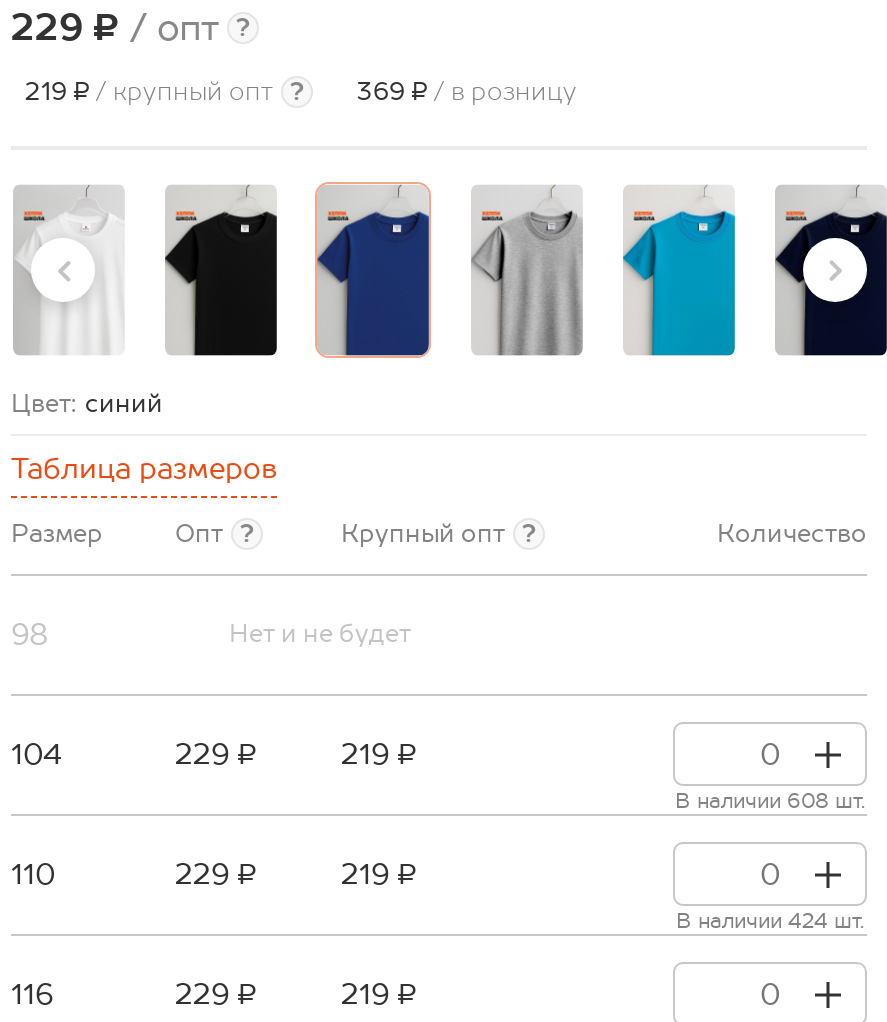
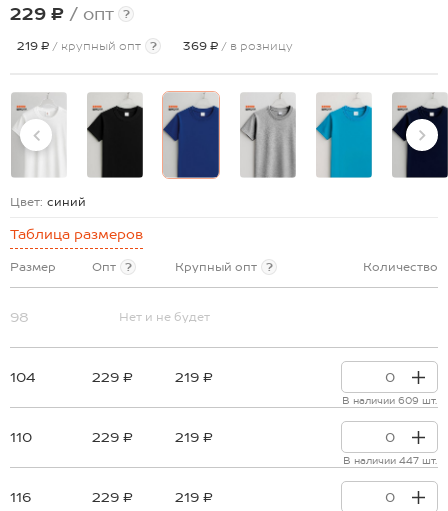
- В наличии 608 шт.
+ В наличии 609 шт.

- В наличии 424 шт.
+ В наличии 447 шт.
